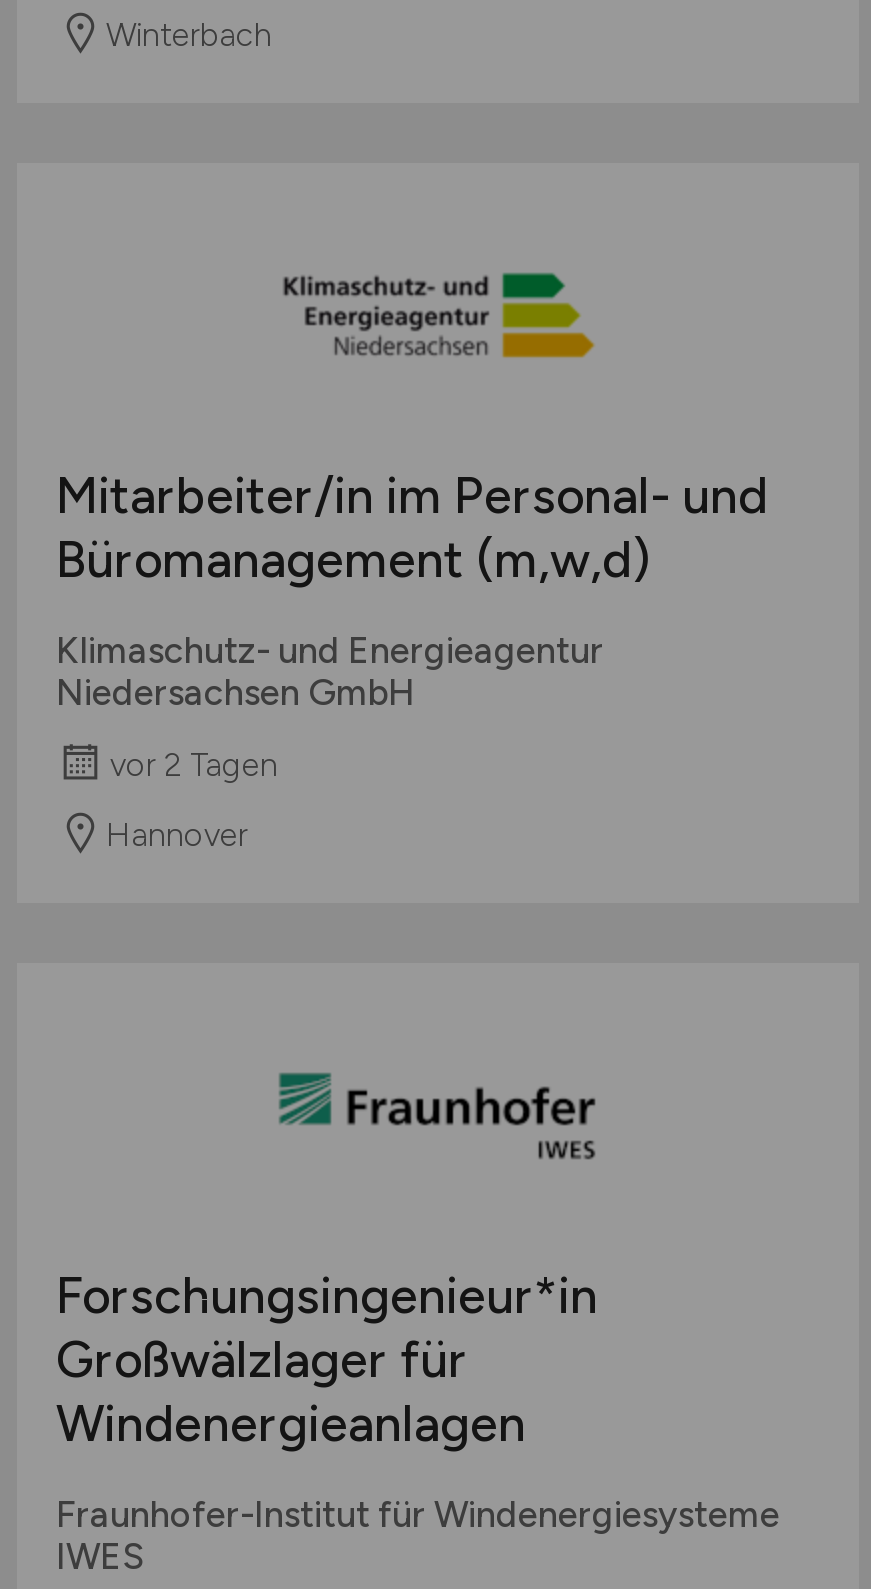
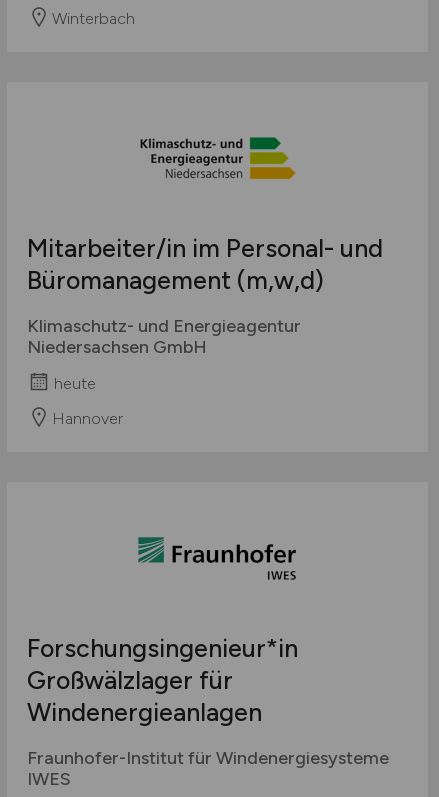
- vor 2 Tagen
+ heute
